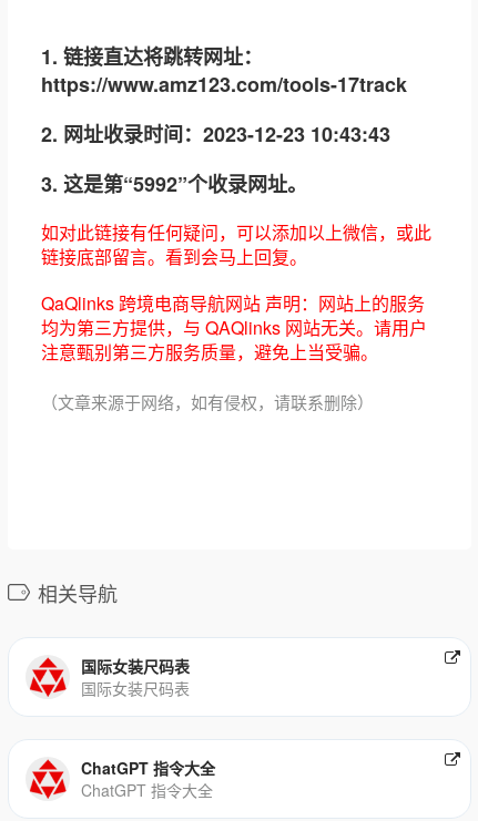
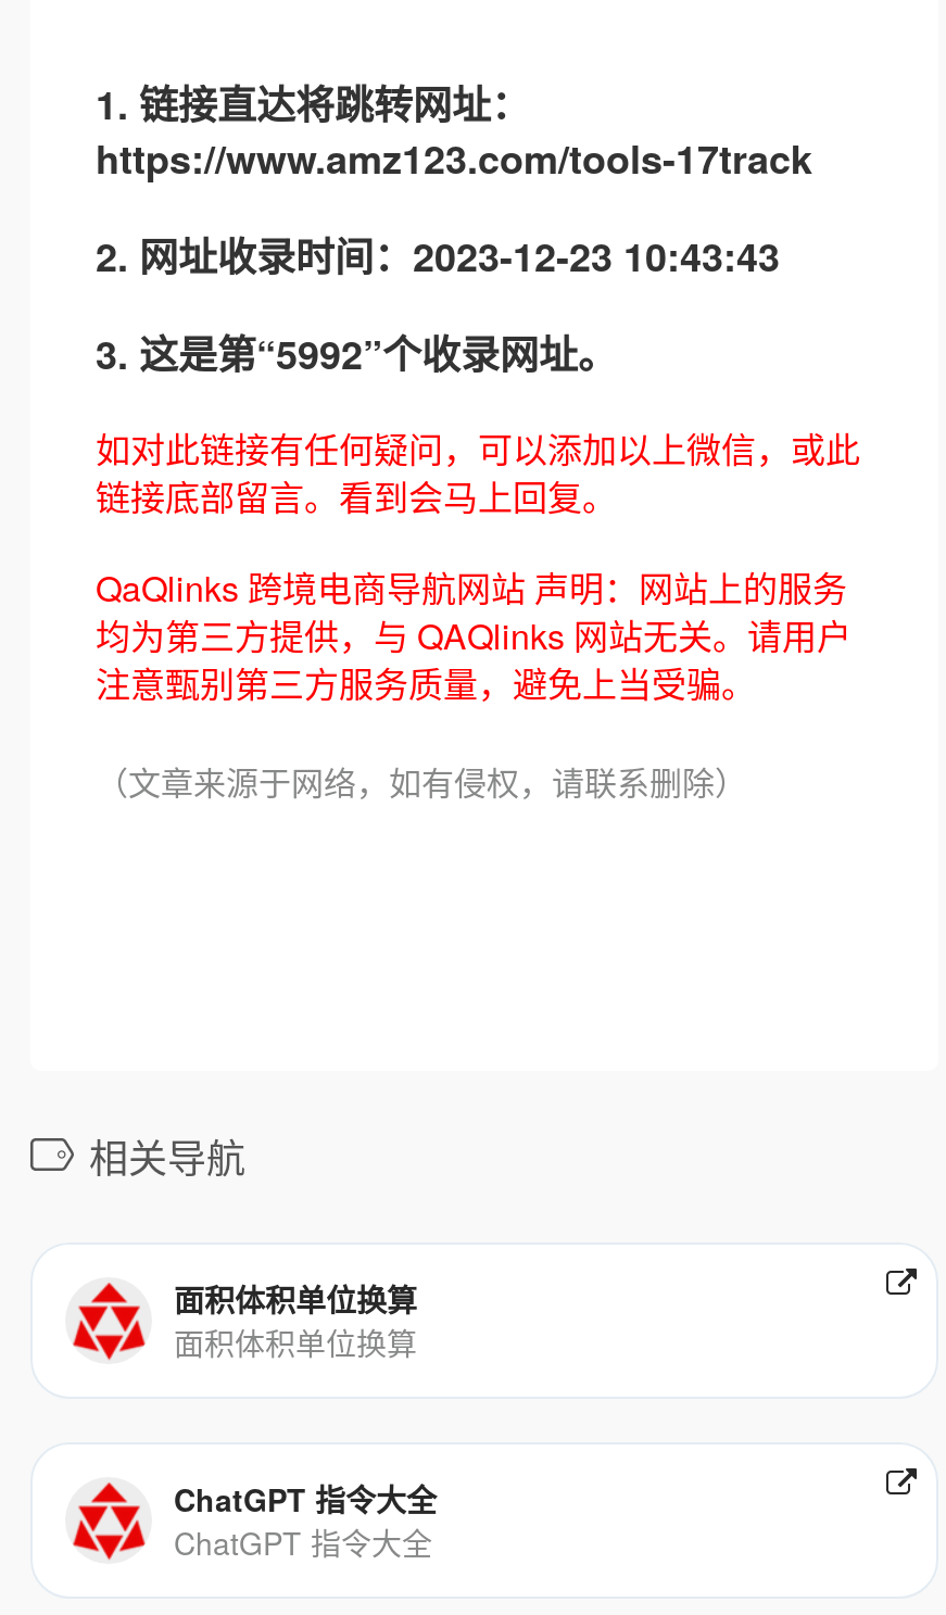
- 国际女装尺码表
- 国际女装尺码表
+ 面积体积单位换算
+ 面积体积单位换算
